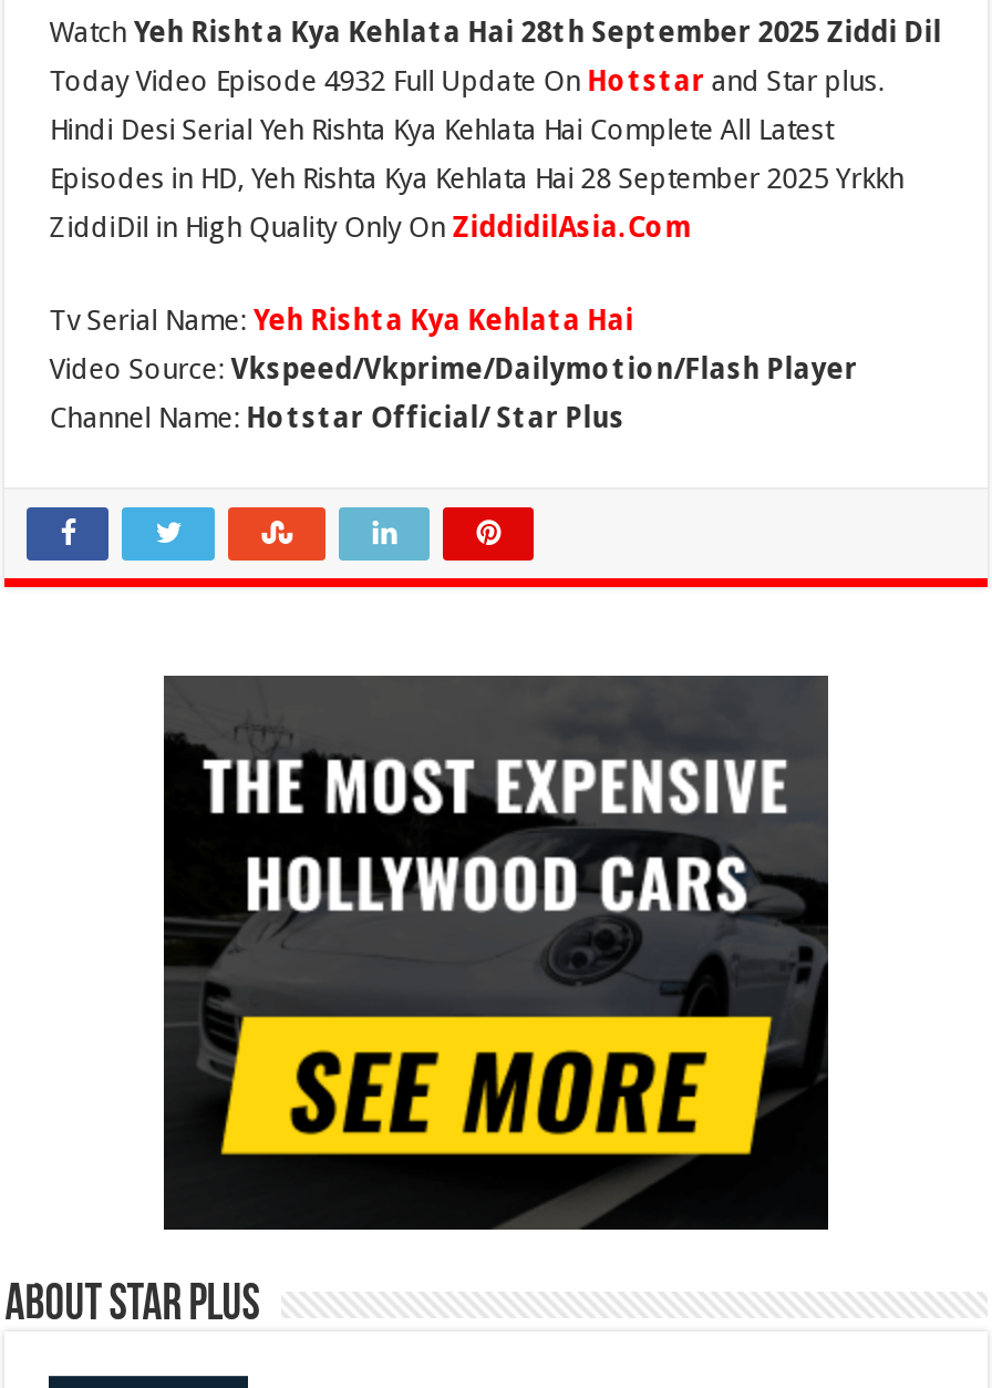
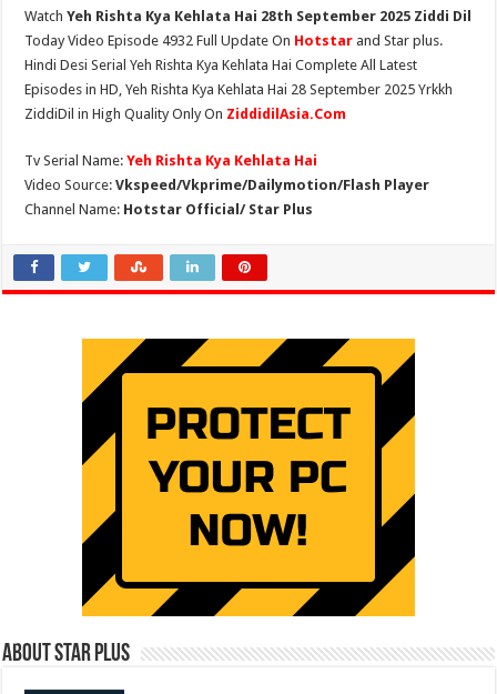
- [image]
+ [image]
